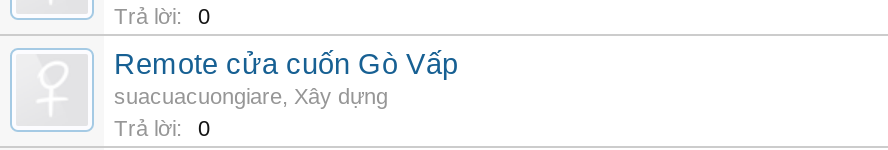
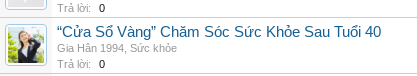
+ [image]

- Remote cửa cuốn Gò Vấp
- suacuacuongiare, Xây dựng
+ “Cửa Sổ Vàng” Chăm Sóc Sức Khỏe Sau Tuổi 40
+ Gia Hân 1994, Sức khỏe
